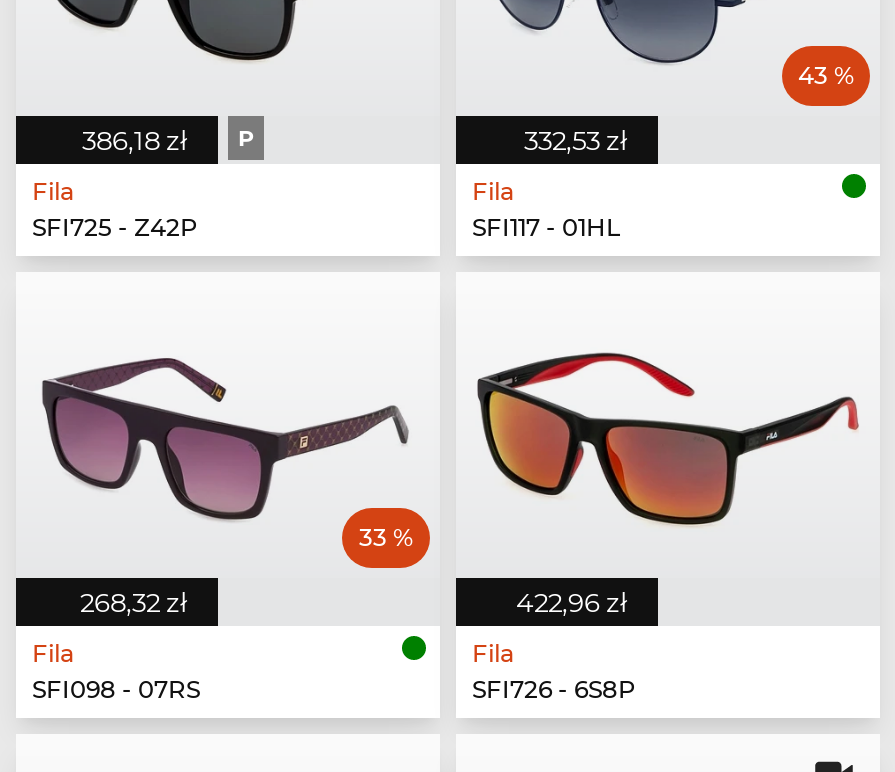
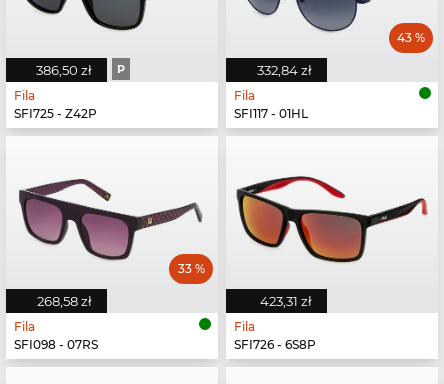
- 386,18 zł P
+ 386,50 zł P

- 332,53 zł
+ 332,84 zł

- 268,32 zł
+ 268,58 zł

- 422,96 zł
+ 423,31 zł
